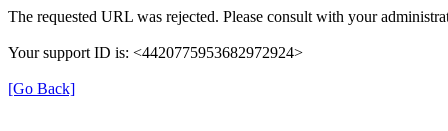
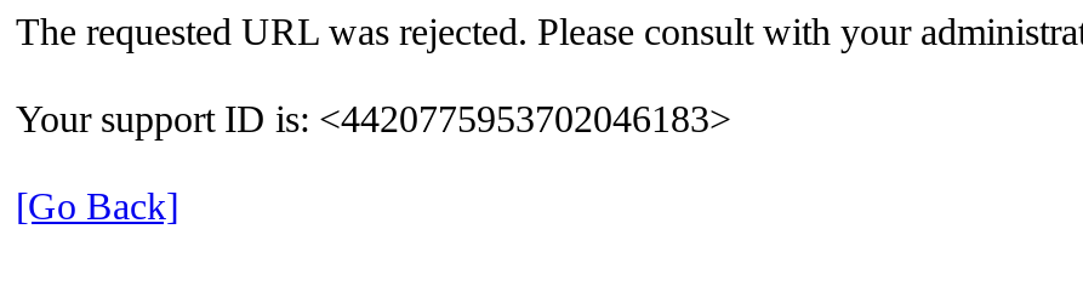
- Your support ID is: <4420775953682972924>
+ Your support ID is: <4420775953702046183>
